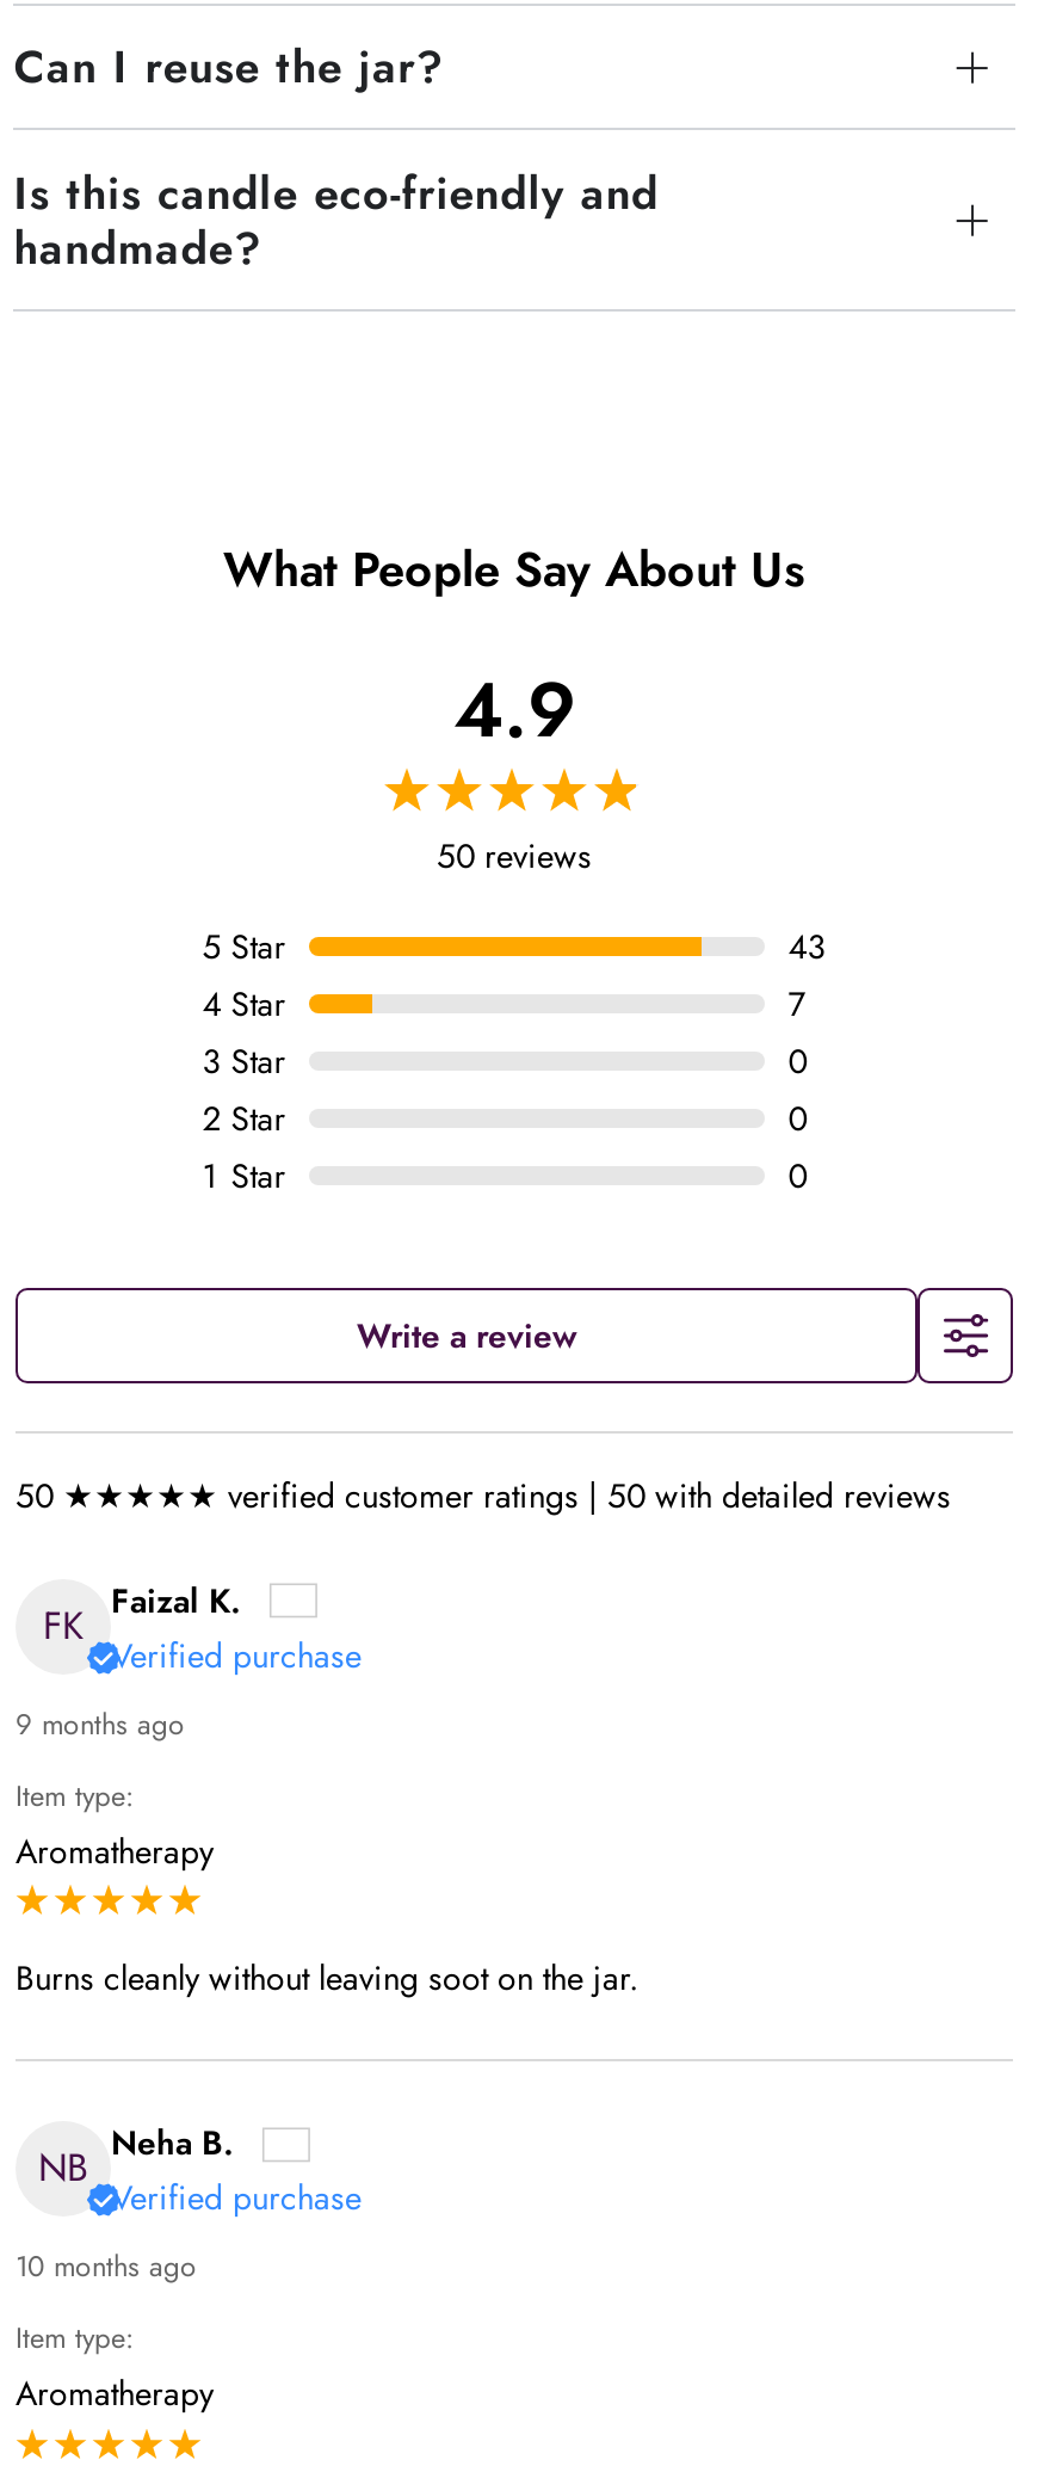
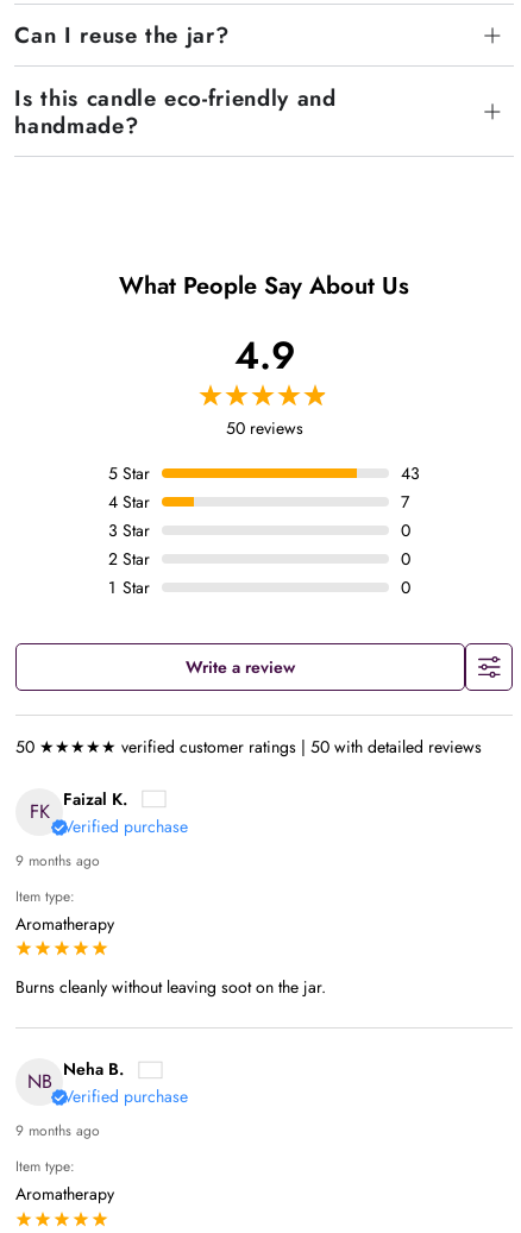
- 10 months ago
+ 9 months ago
